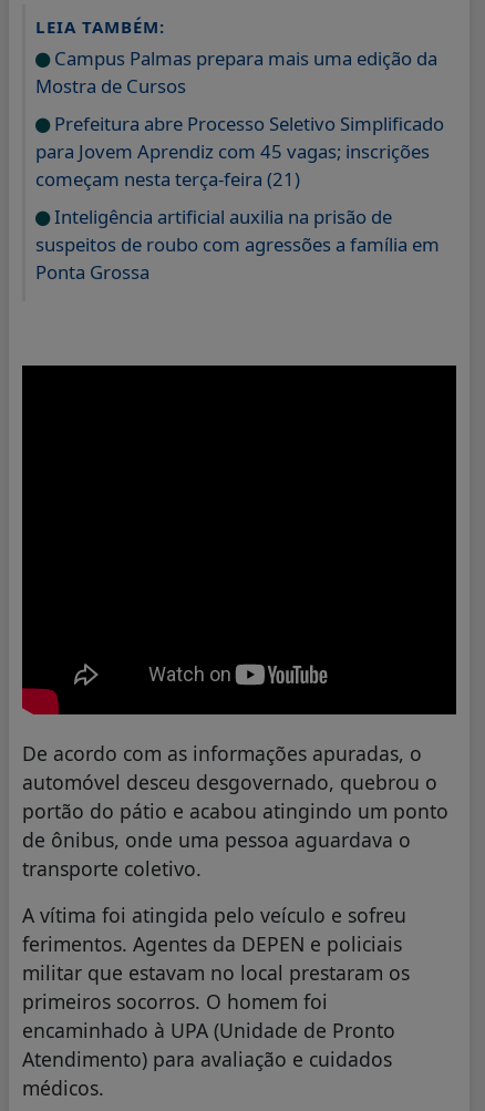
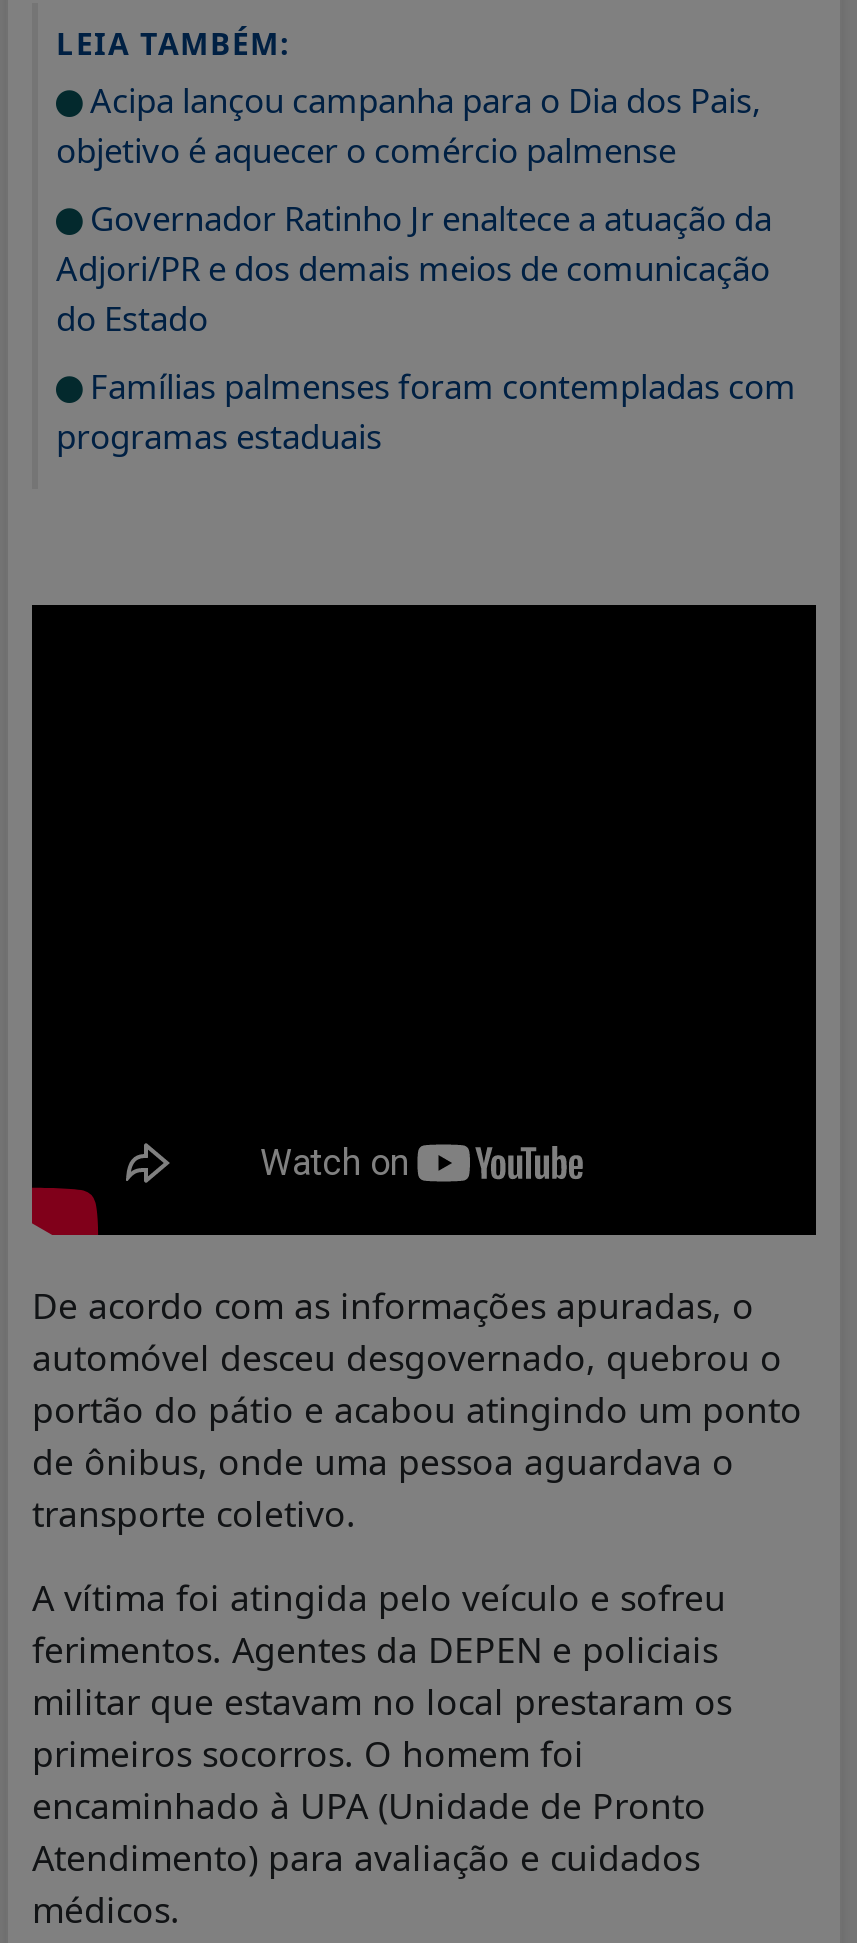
- Campus Palmas prepara mais uma edição da
- Mostra de Cursos
+ Acipa lançou campanha para o Dia dos Pais,
+ objetivo é aquecer o comércio palmense

- Prefeitura abre Processo Seletivo Simplificado
- para Jovem Aprendiz com 45 vagas; inscrições
- começam nesta terça-feira (21)
+ Governador Ratinho Jr enaltece a atuação da
+ Adjori/PR e dos demais meios de comunicação
+ do Estado

- Inteligência artificial auxilia na prisão de
- suspeitos de roubo com agressões a família em
- Ponta Grossa
+ Famílias palmenses foram contempladas com
+ programas estaduais
